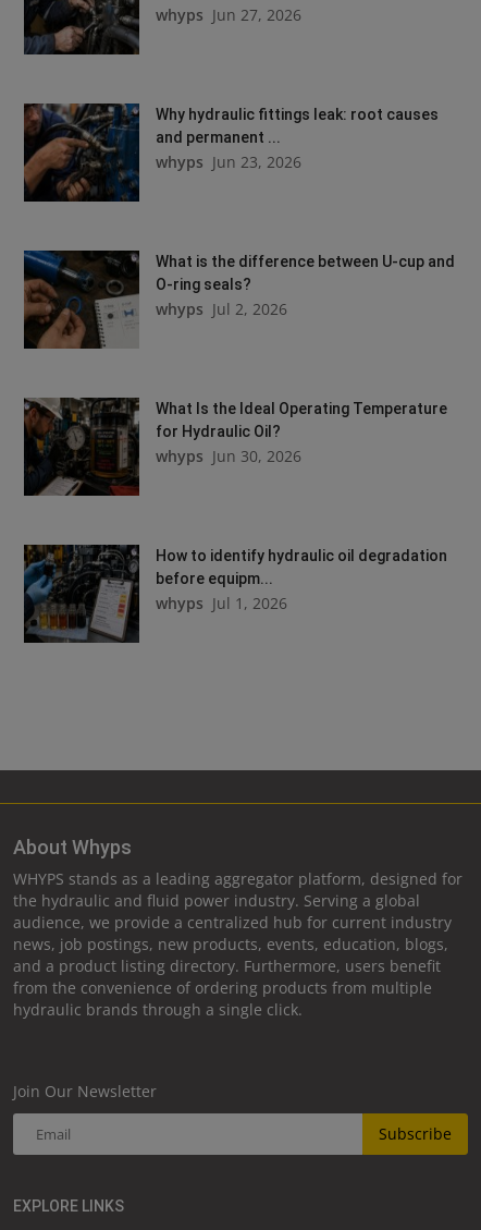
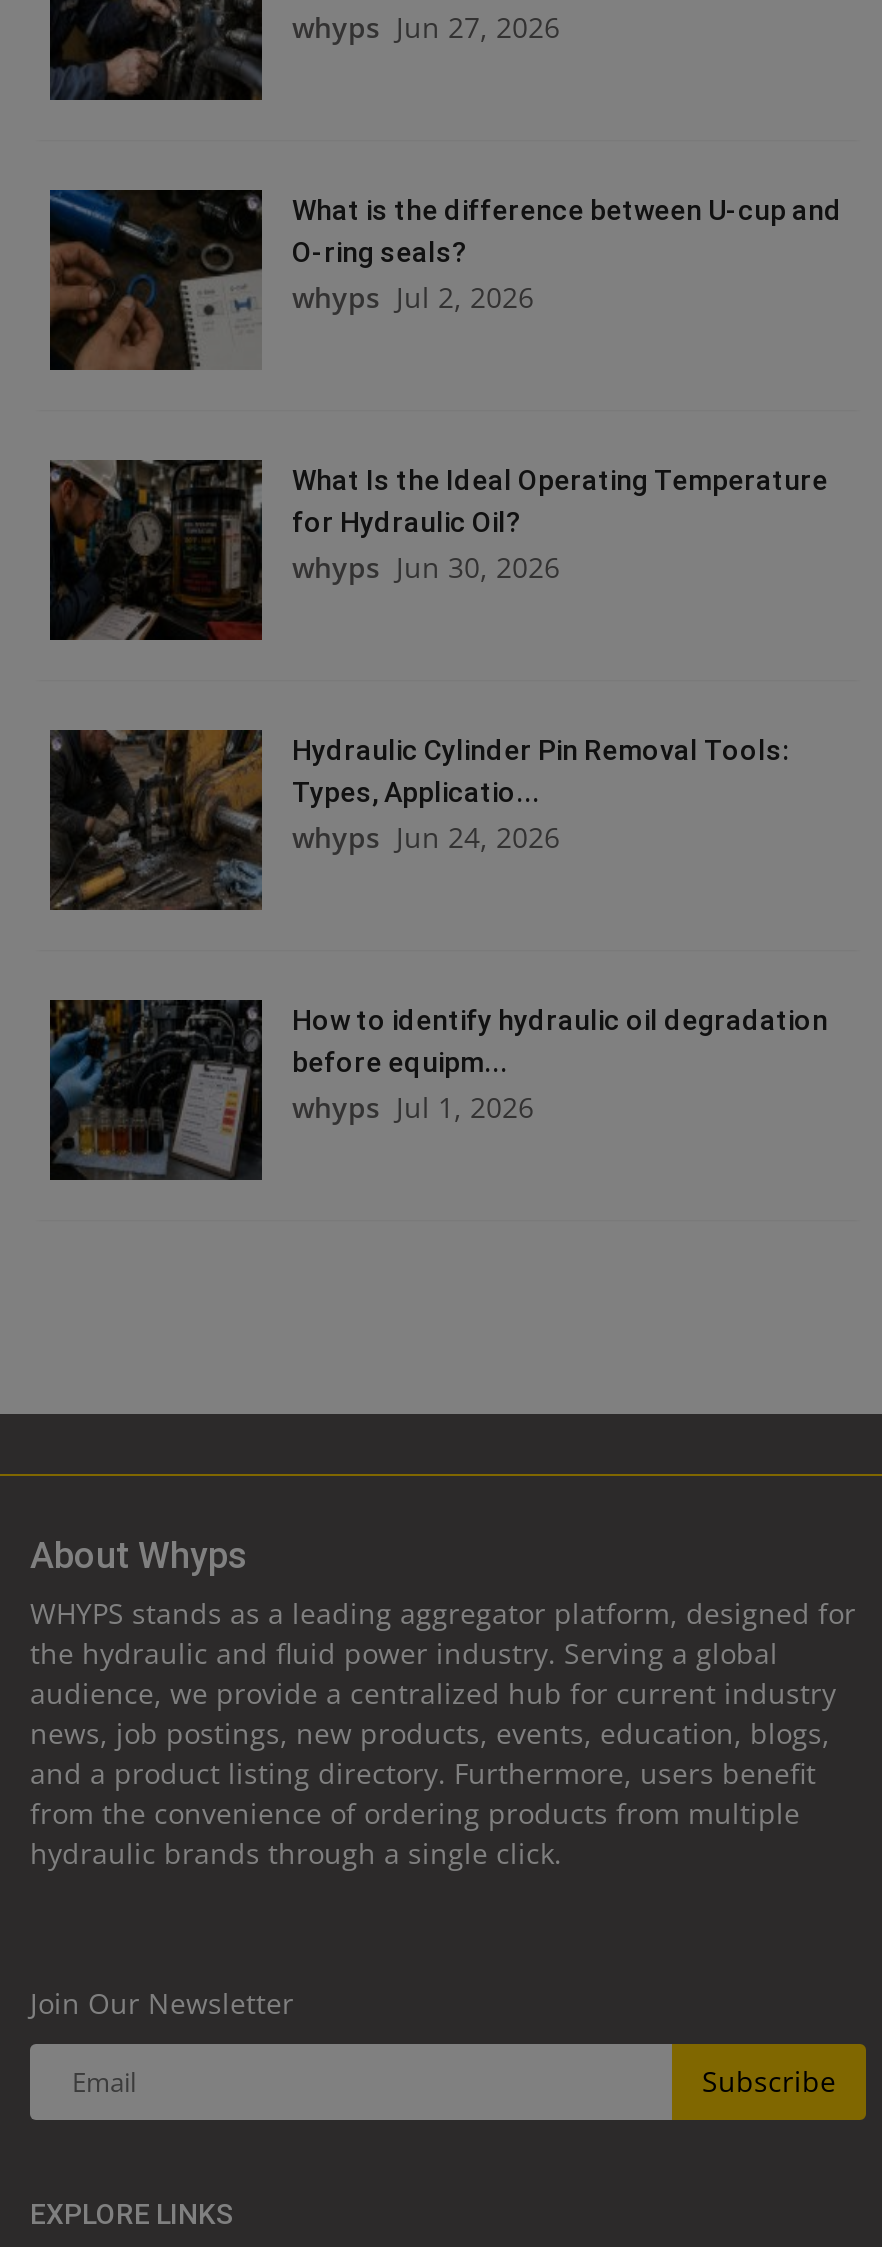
- [image]
- Why hydraulic fittings leak: root causes
- and permanent ...
- whyps Jun 23, 2026

moved up: [image] | What is the difference between U-cup and | O-ring seals? | whyps Jul 2, 2026 | What Is the Ideal Operating Temperature | for Hydraulic Oil? | whyps Jun 30, 2026

+ [image]
+ Hydraulic Cylinder Pin Removal Tools:
+ Types, Applicatio...
+ whyps Jun 24, 2026
